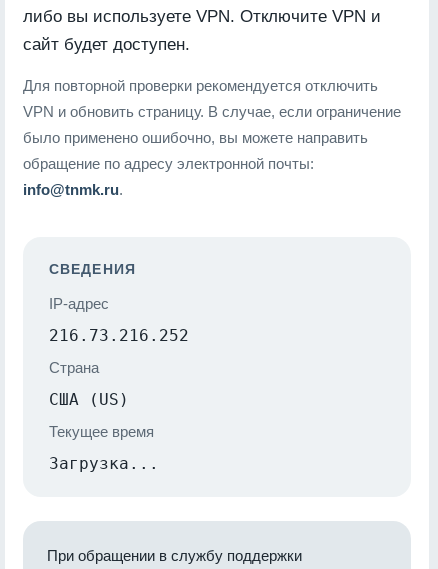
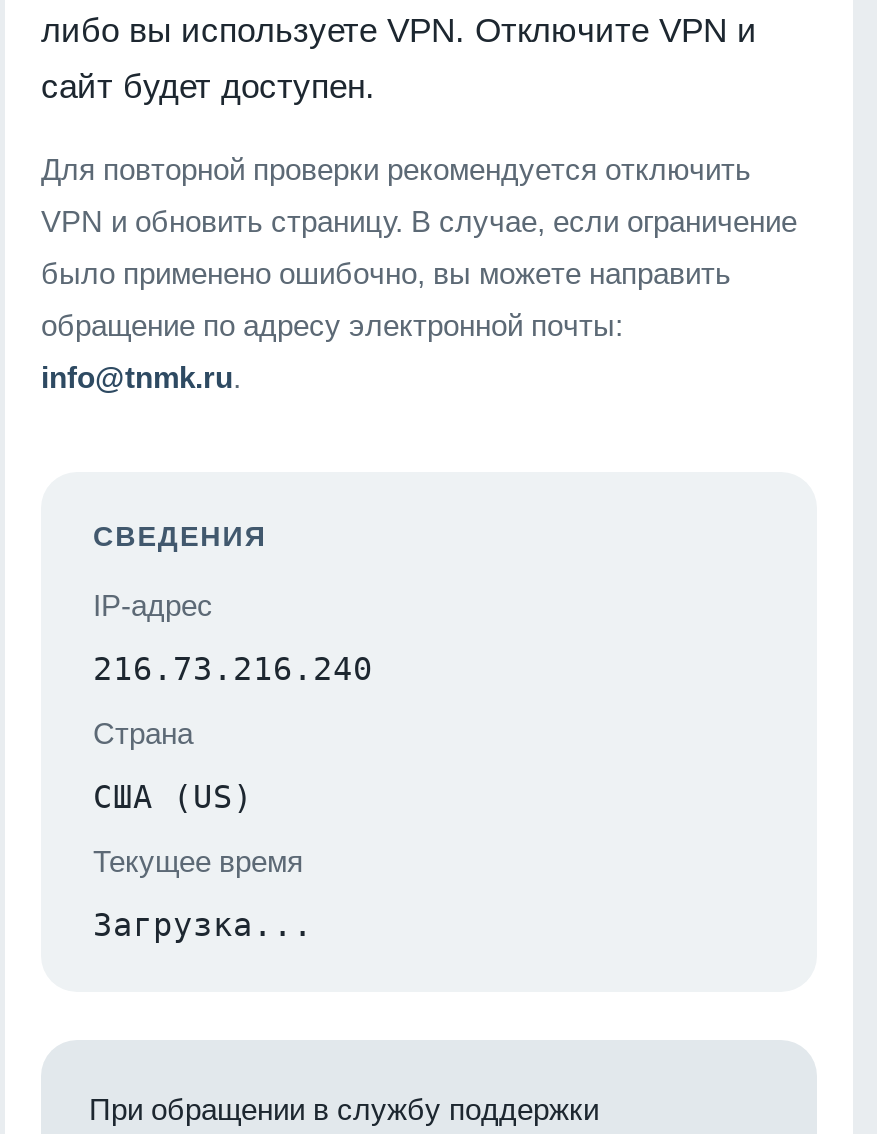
- 216.73.216.252
+ 216.73.216.240
